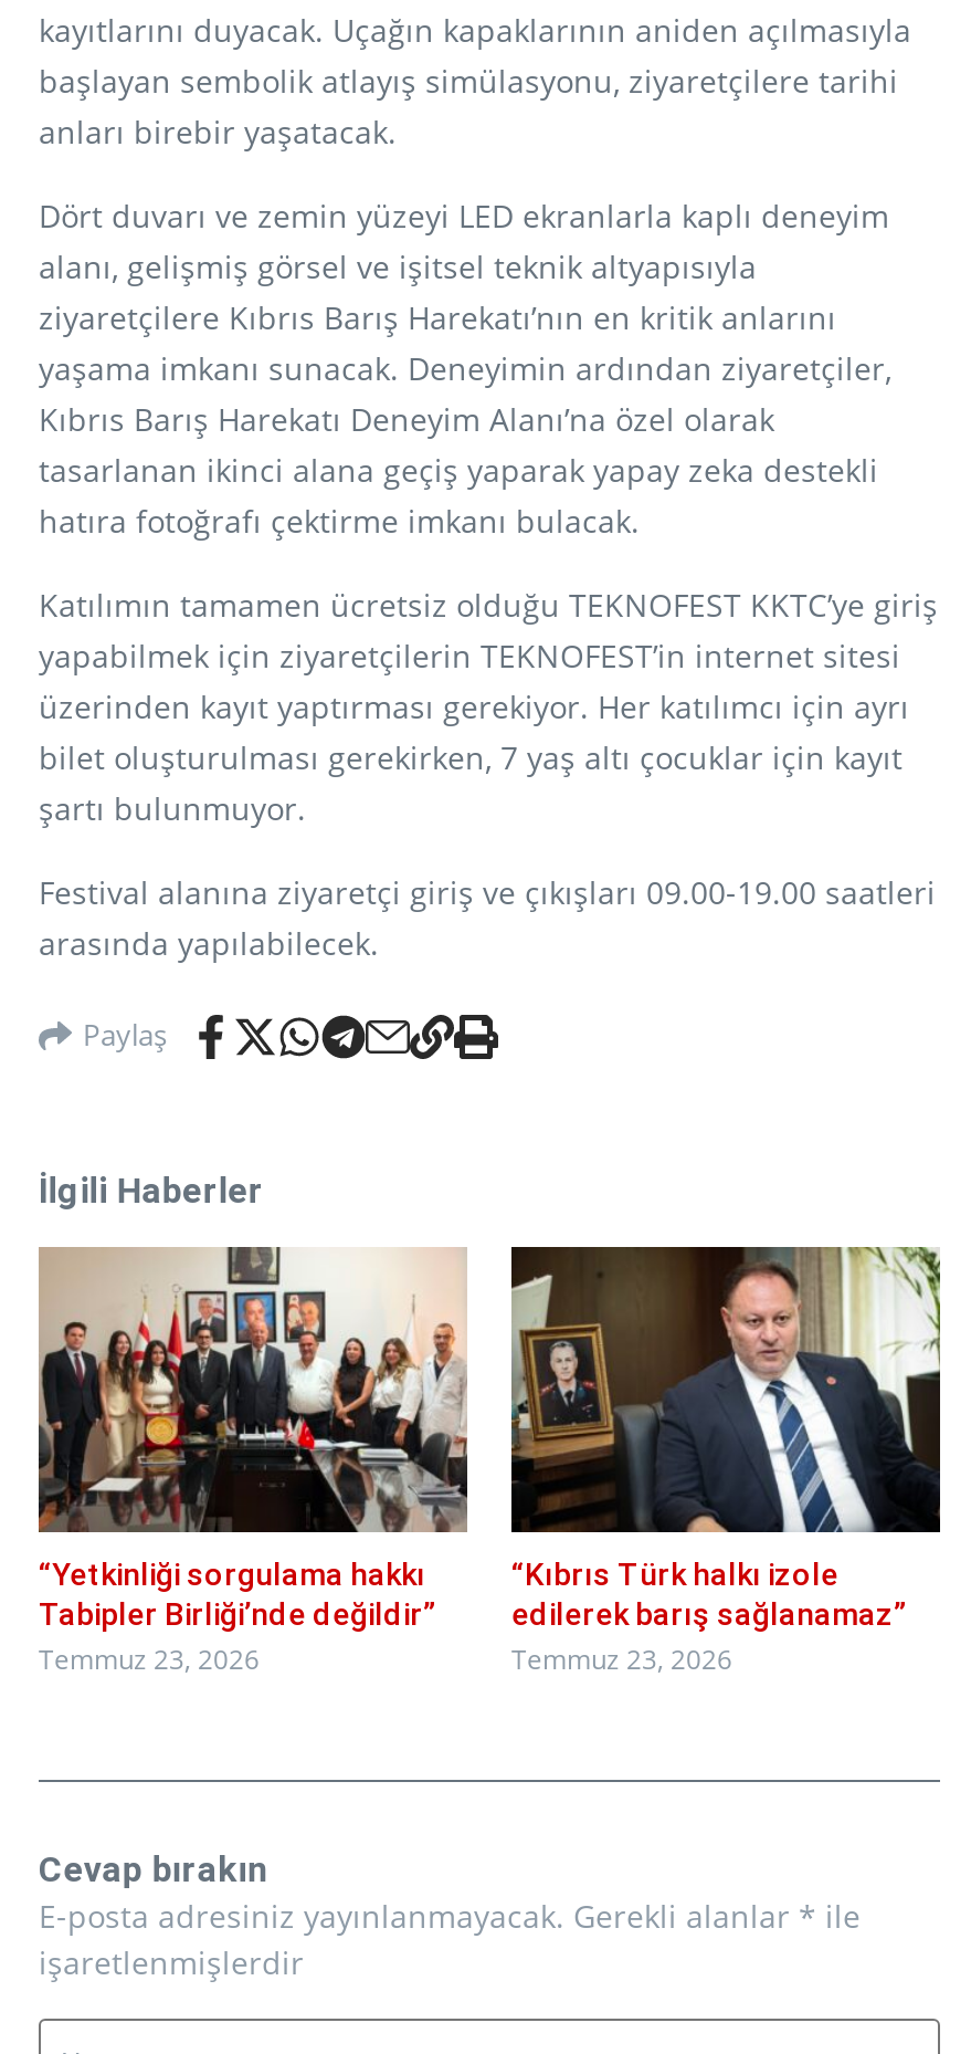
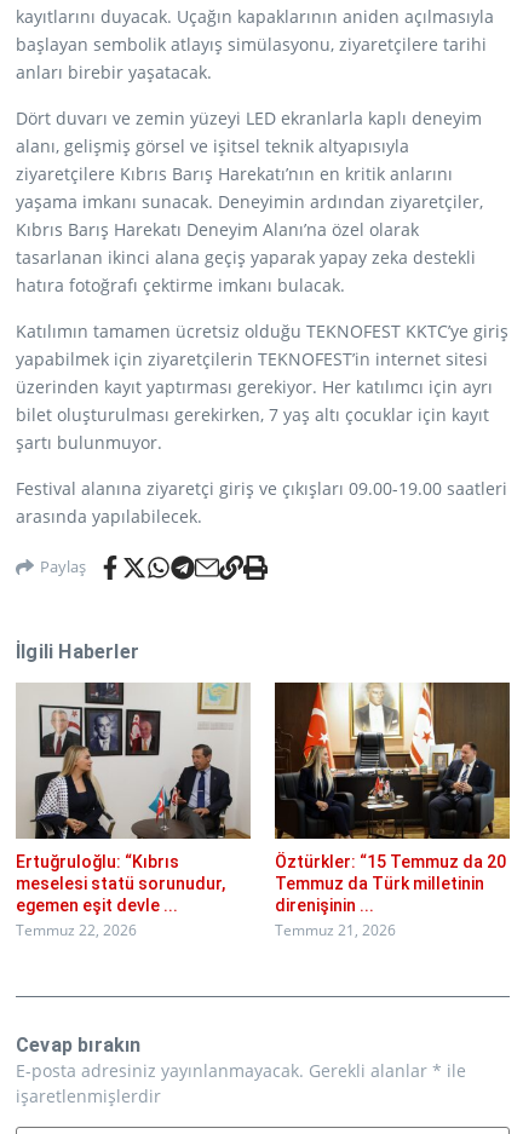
- [image]
- “Yetkinliği sorgulama hakkı
- Tabipler Birliği’nde değildir”
- Temmuz 23, 2026
+ [image]
+ Ertuğruloğlu: “Kıbrıs
+ meselesi statü sorunudur,
+ egemen eşit devle ...
+ Temmuz 22, 2026

- [image]
- “Kıbrıs Türk halkı izole
- edilerek barış sağlanamaz”
- Temmuz 23, 2026
+ [image]
+ Öztürkler: “15 Temmuz da 20
+ Temmuz da Türk milletinin
+ direnişinin ...
+ Temmuz 21, 2026
